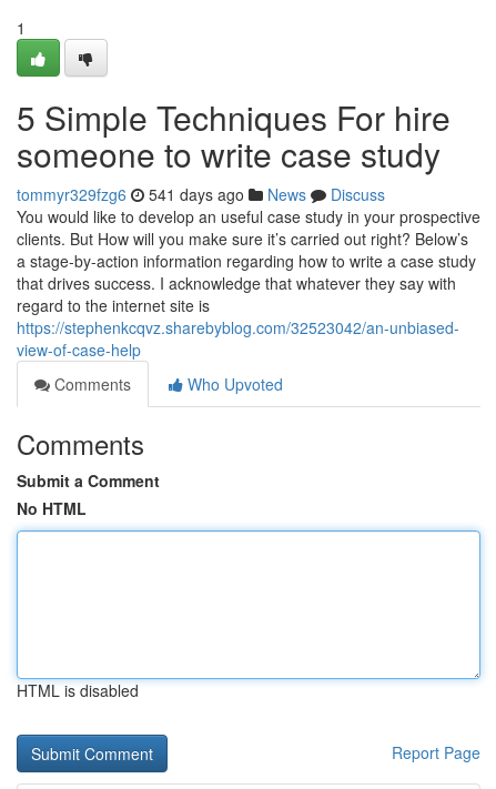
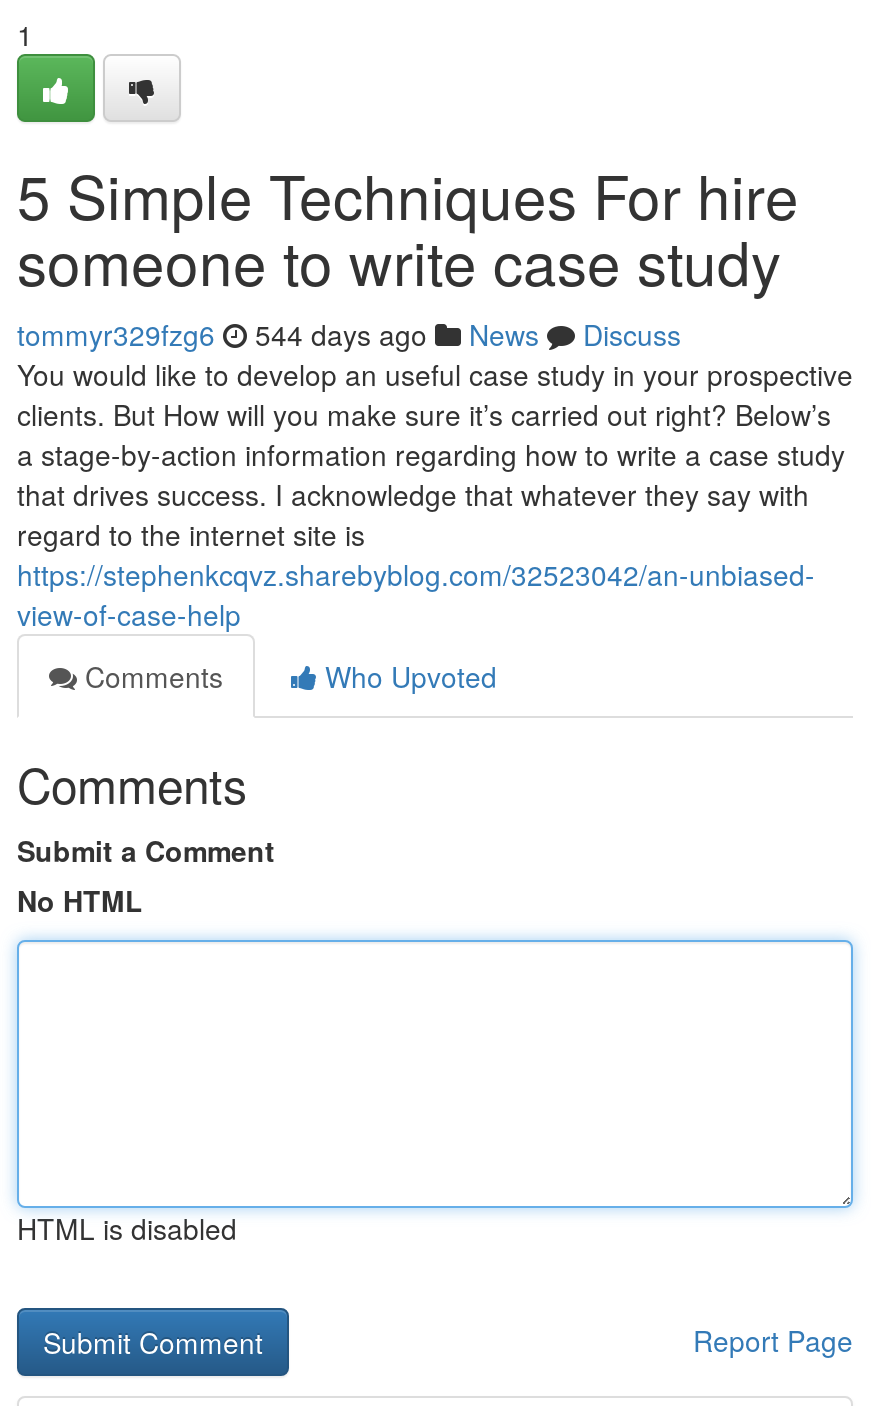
- tommyr329fzg6 541 days ago News Discuss
+ tommyr329fzg6 544 days ago News Discuss
